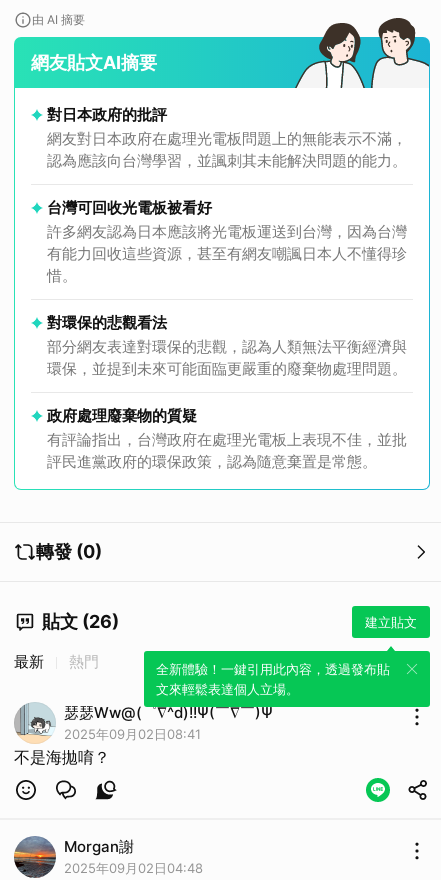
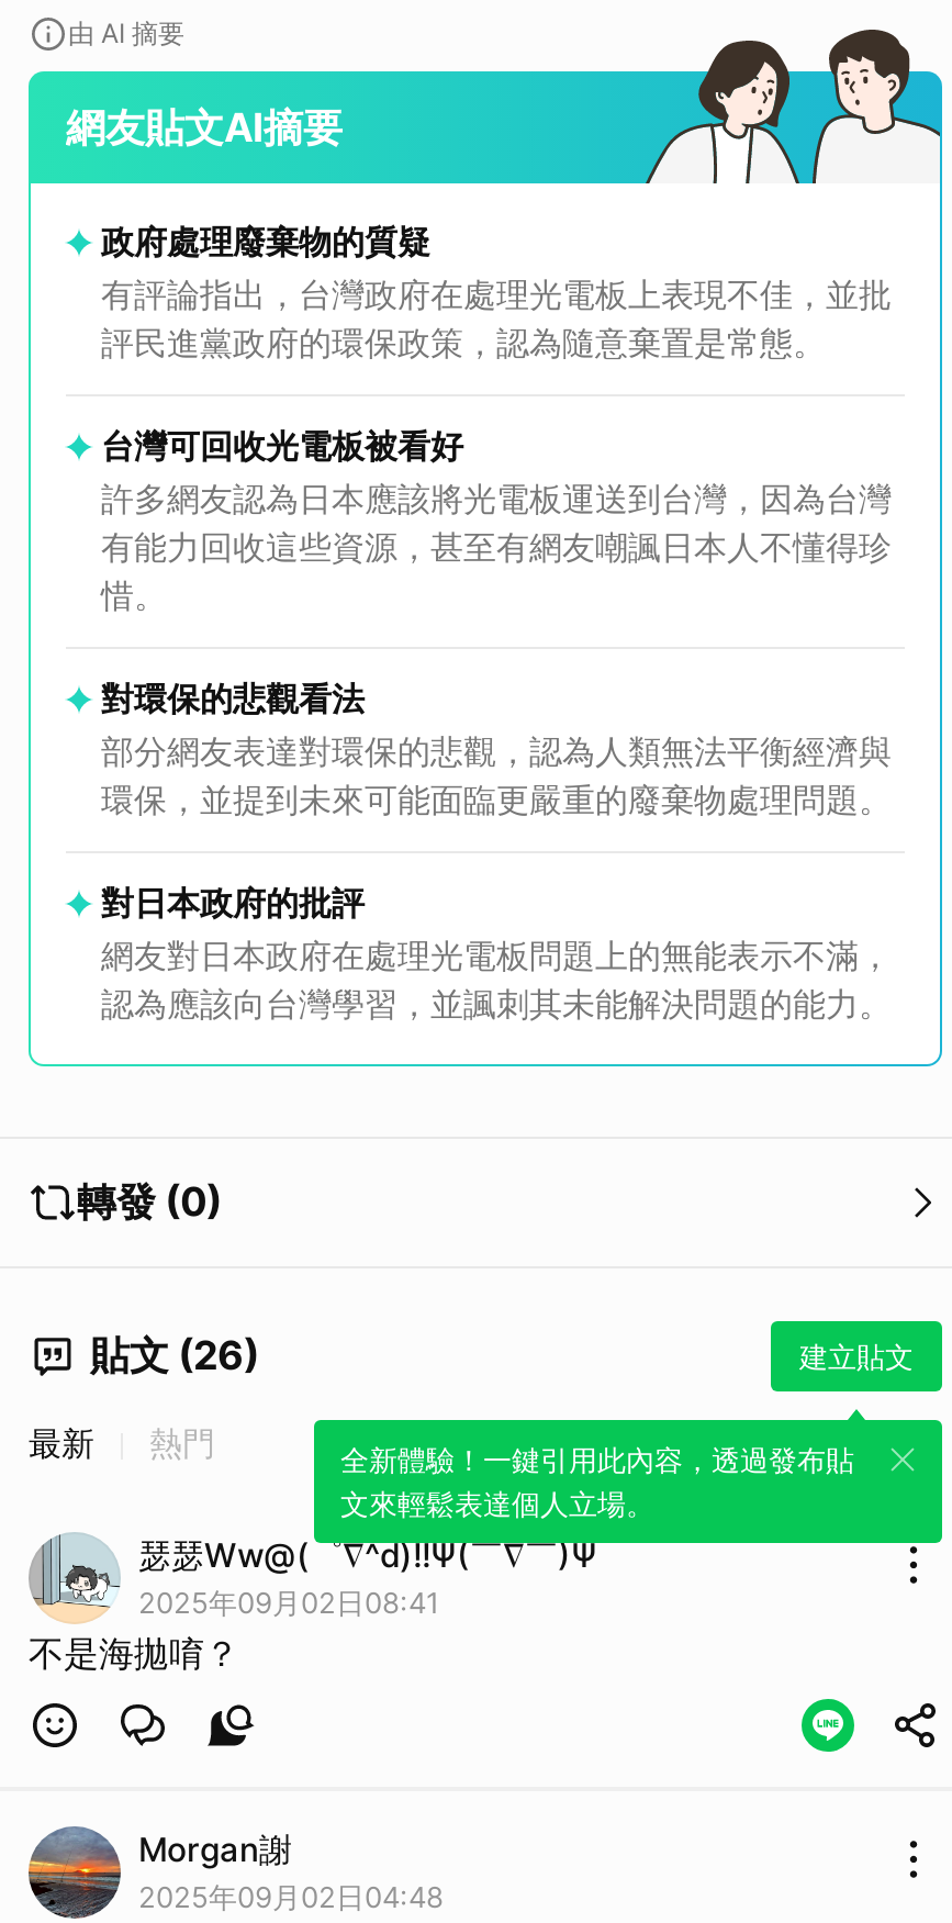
moved down: 對日本政府的批評 | 網友對日本政府在處理光電板問題上的無能表示不滿， | 認為應該向台灣學習，並諷刺其未能解決問題的能力。

moved up: 政府處理廢棄物的質疑 | 有評論指出，台灣政府在處理光電板上表現不佳，並批 | 評民進黨政府的環保政策，認為隨意棄置是常態。
